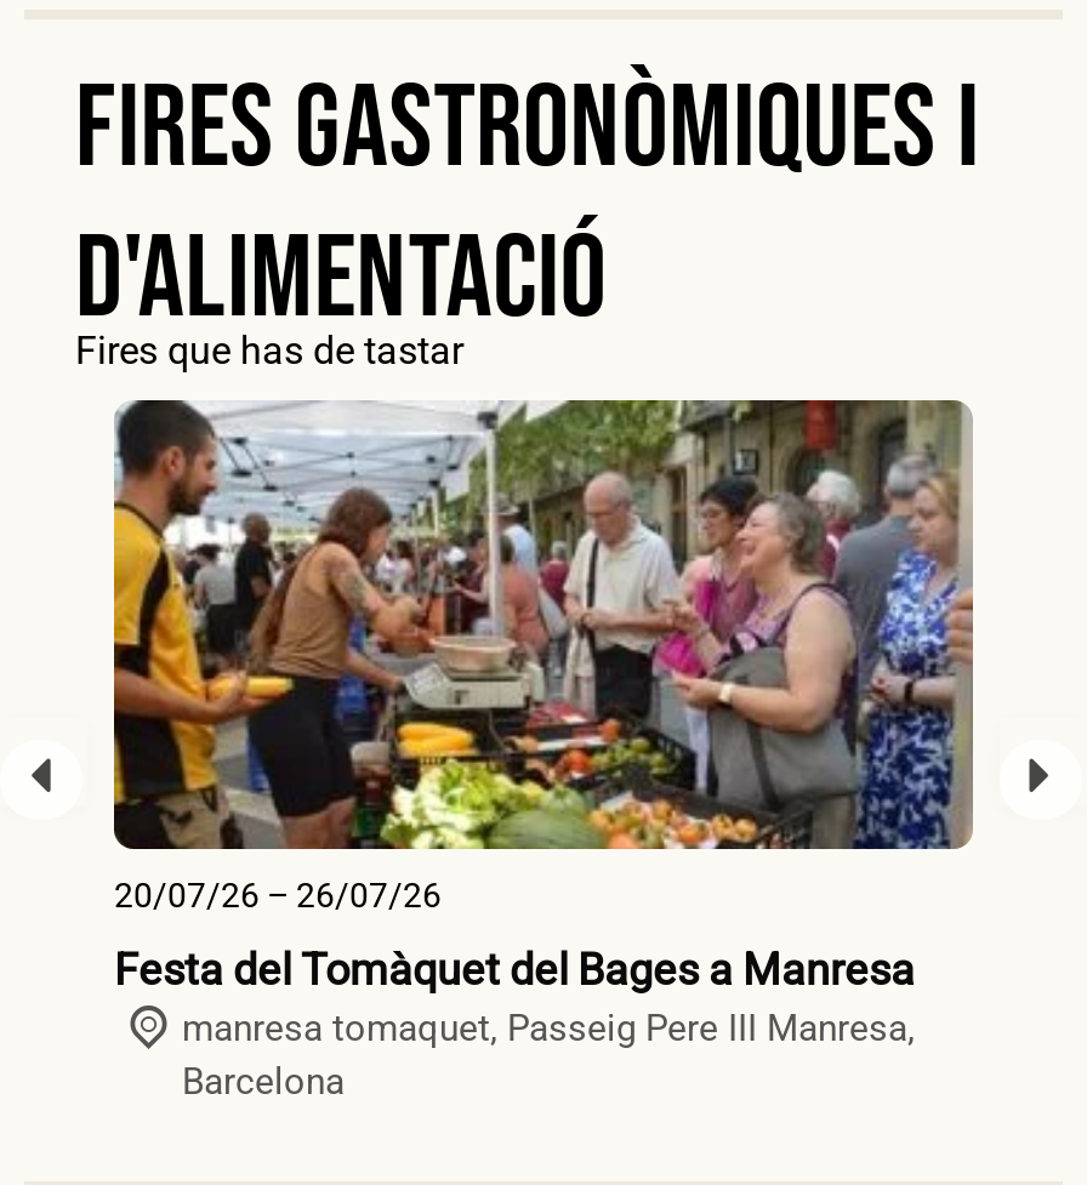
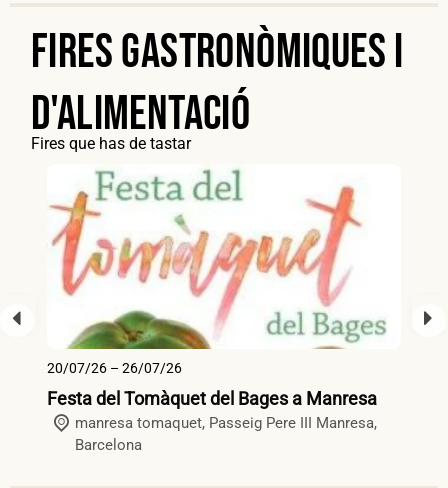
- [image]
+ [image]
